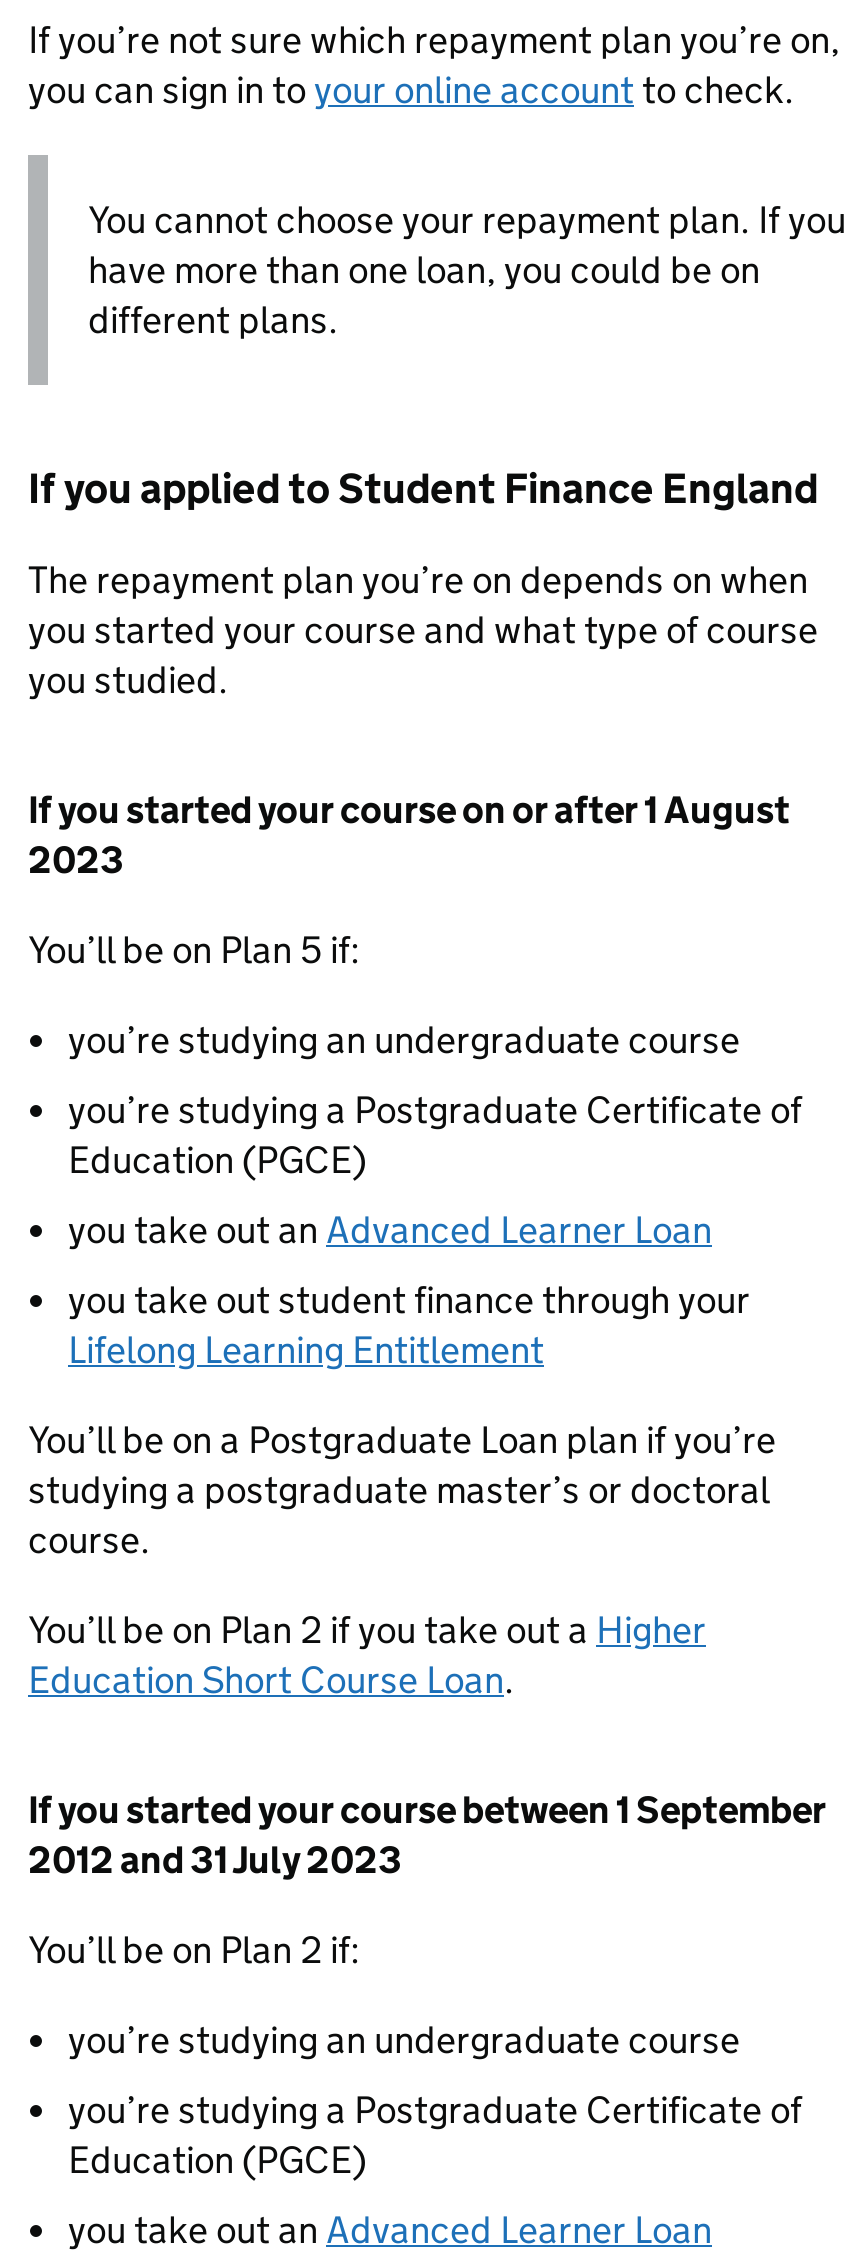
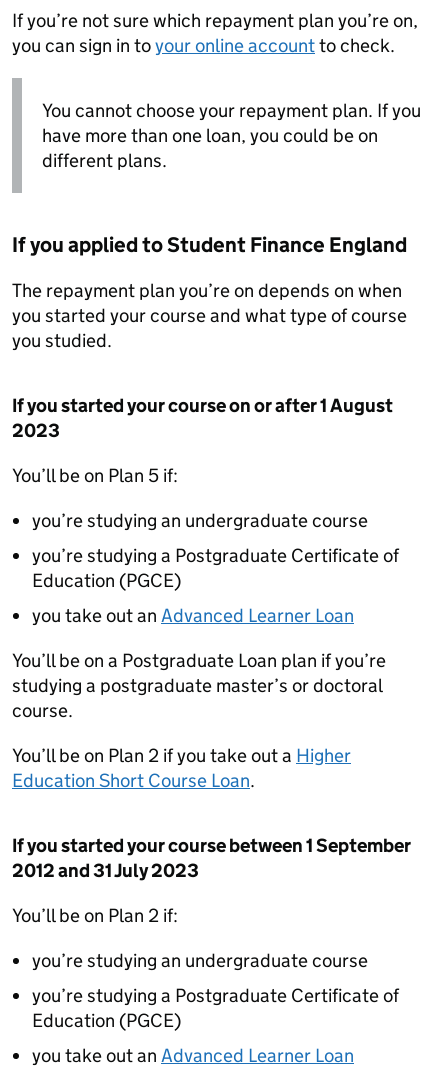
- you take out student finance through your
- Lifelong Learning Entitlement
